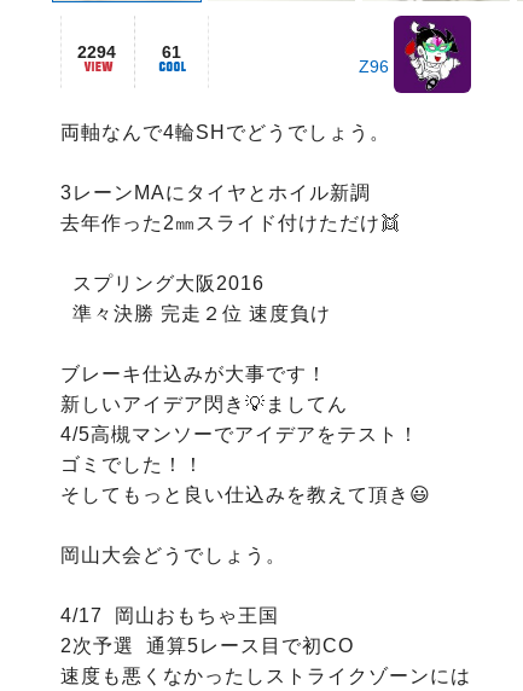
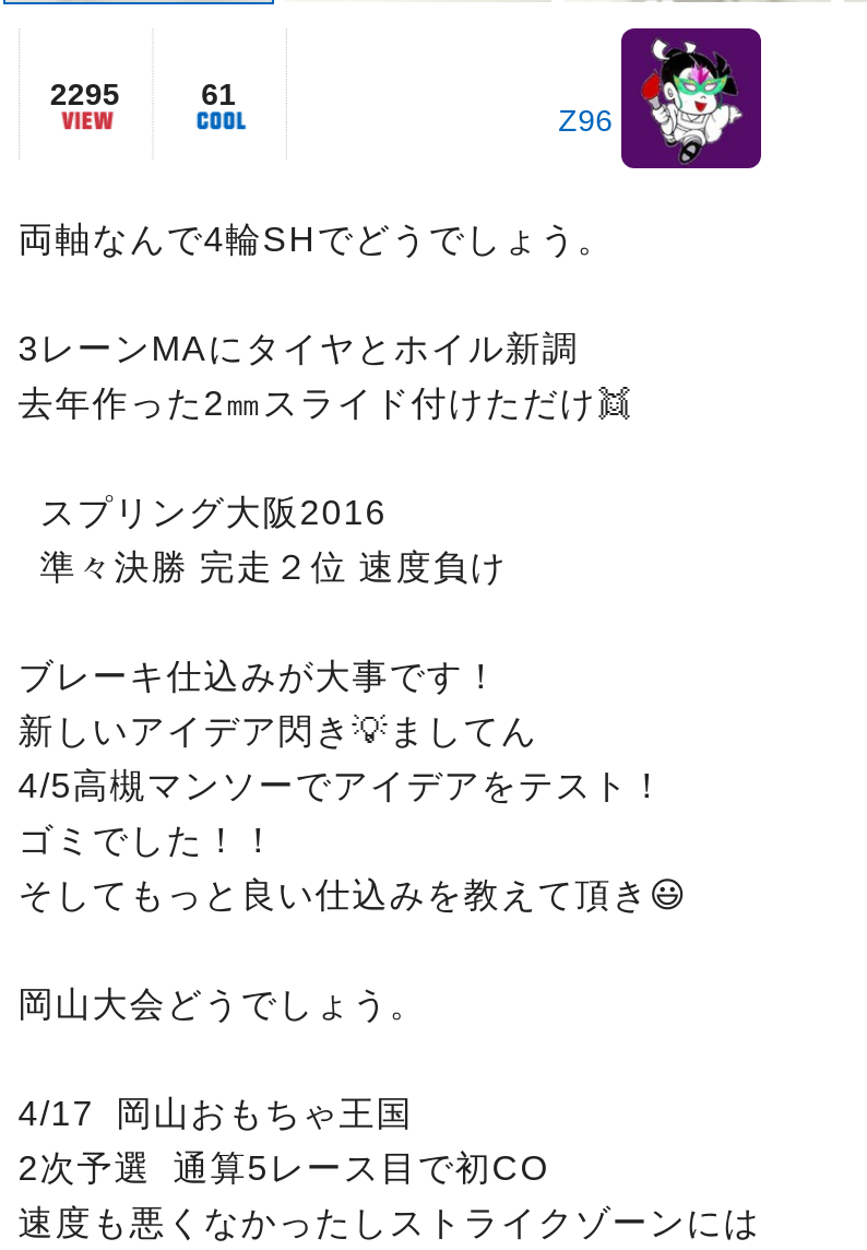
- 2294
+ 2295
